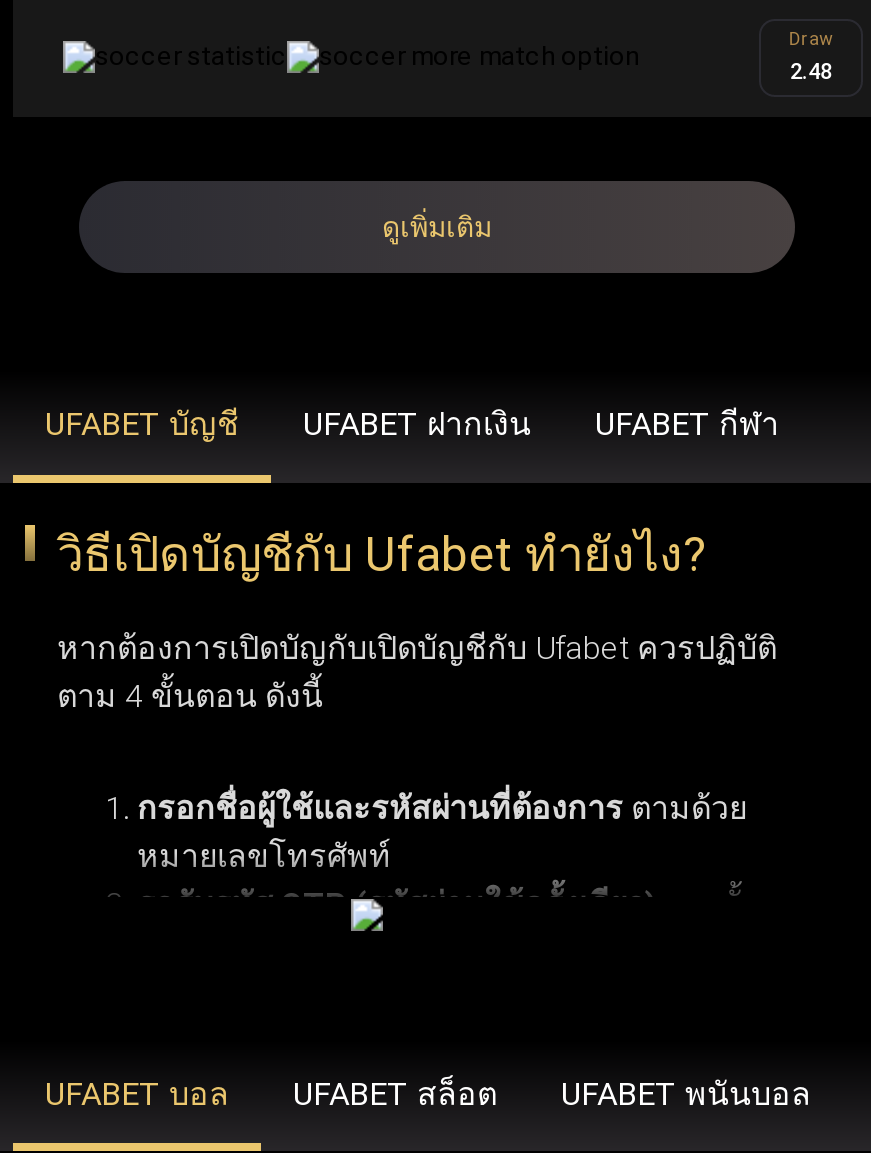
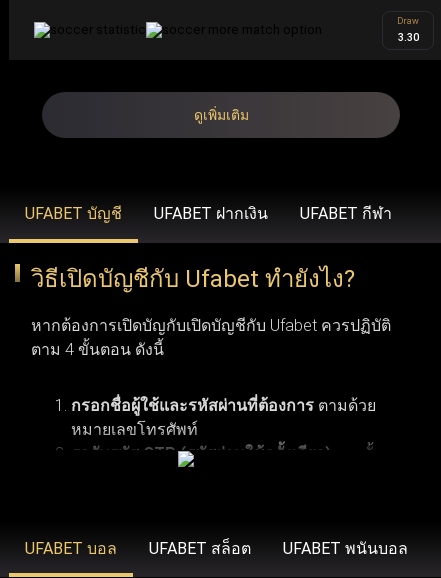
- 2.48
+ 3.30
